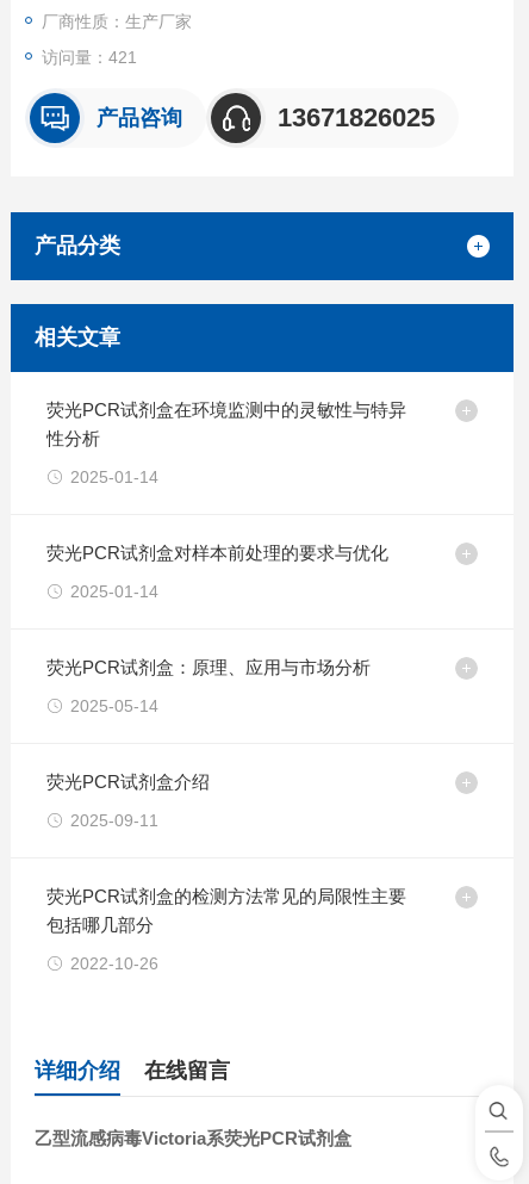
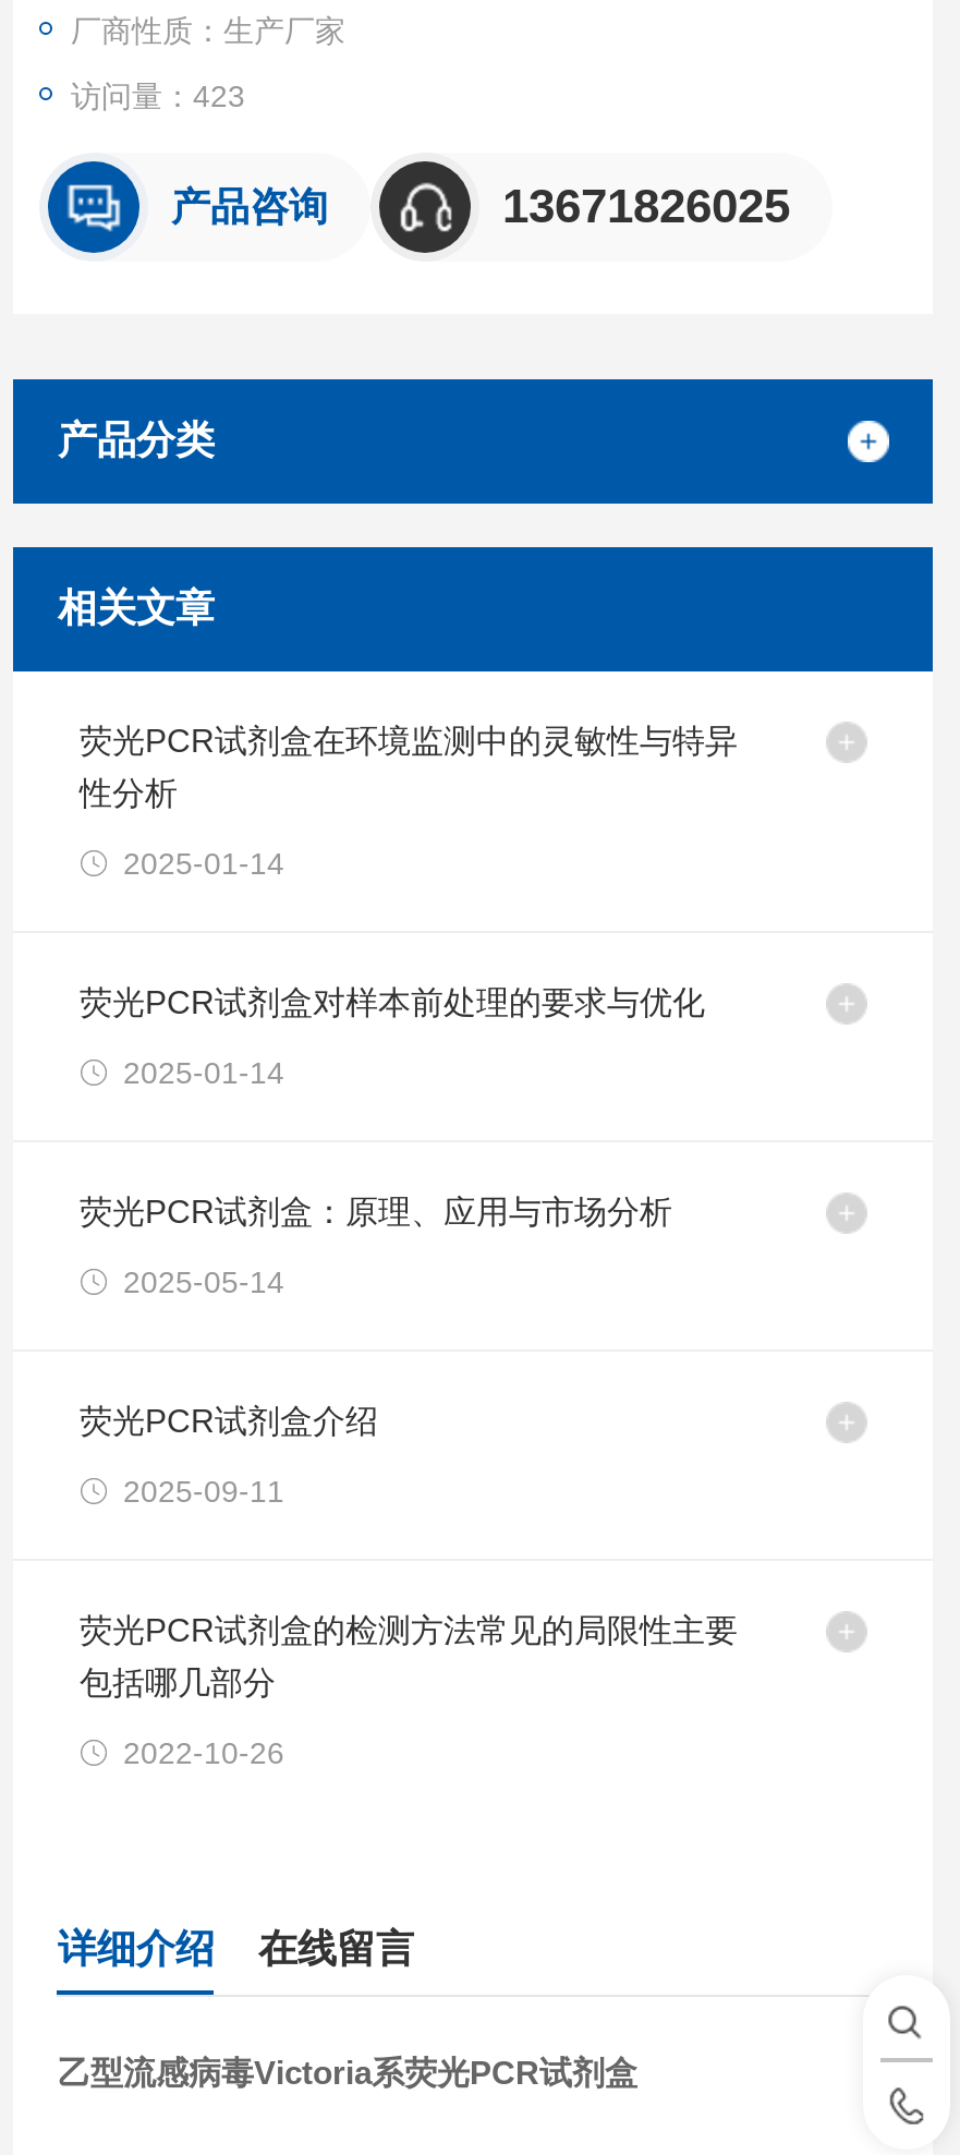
- 访问量：421
+ 访问量：423
